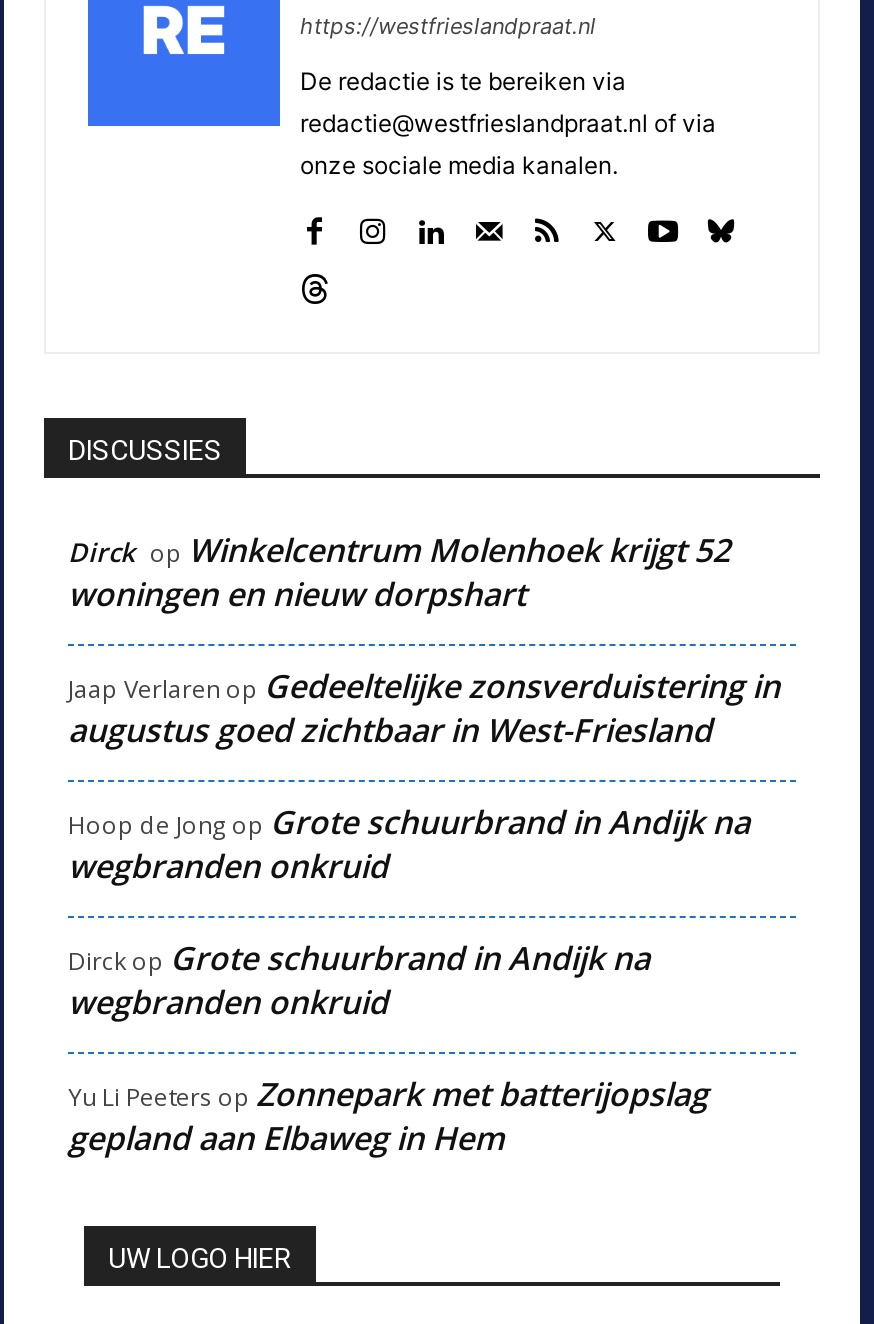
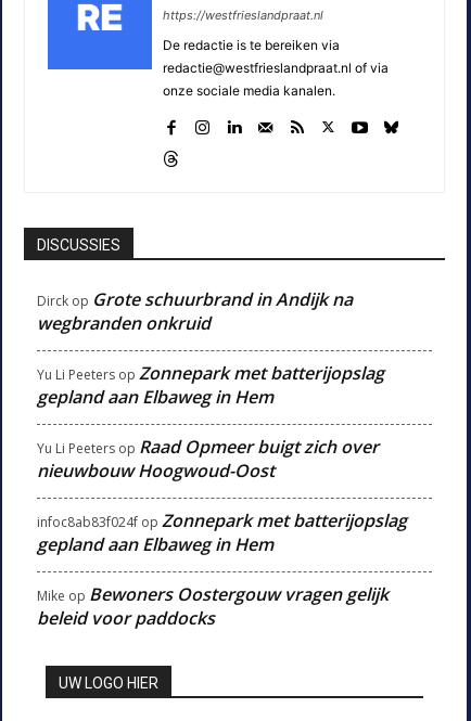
- Dirck op Winkelcentrum Molenhoek krijgt 52
- woningen en nieuw dorpshart
- Jaap Verlaren op Gedeeltelijke zonsverduistering in
- augustus goed zichtbaar in West-Friesland
- Hoop de Jong op Grote schuurbrand in Andijk na
- wegbranden onkruid

moved up: Dirckop Grote schuurbrand in Andijk na | wegbranden onkruid | Yu Li Peeters op Zonnepark met batterijopslag | gepland aan Elbaweg in Hem

+ Yu Li Peeters op Raad Opmeer buigt zich over
+ nieuwbouw Hoogwoud-Oost
+ infoc8ab83f024f op Zonnepark met batterijopslag
+ gepland aan Elbaweg in Hem
+ Mike op Bewoners Oostergouw vragen gelijk
+ beleid voor paddocks
